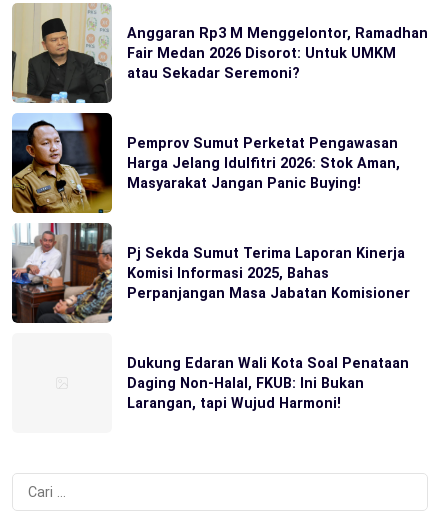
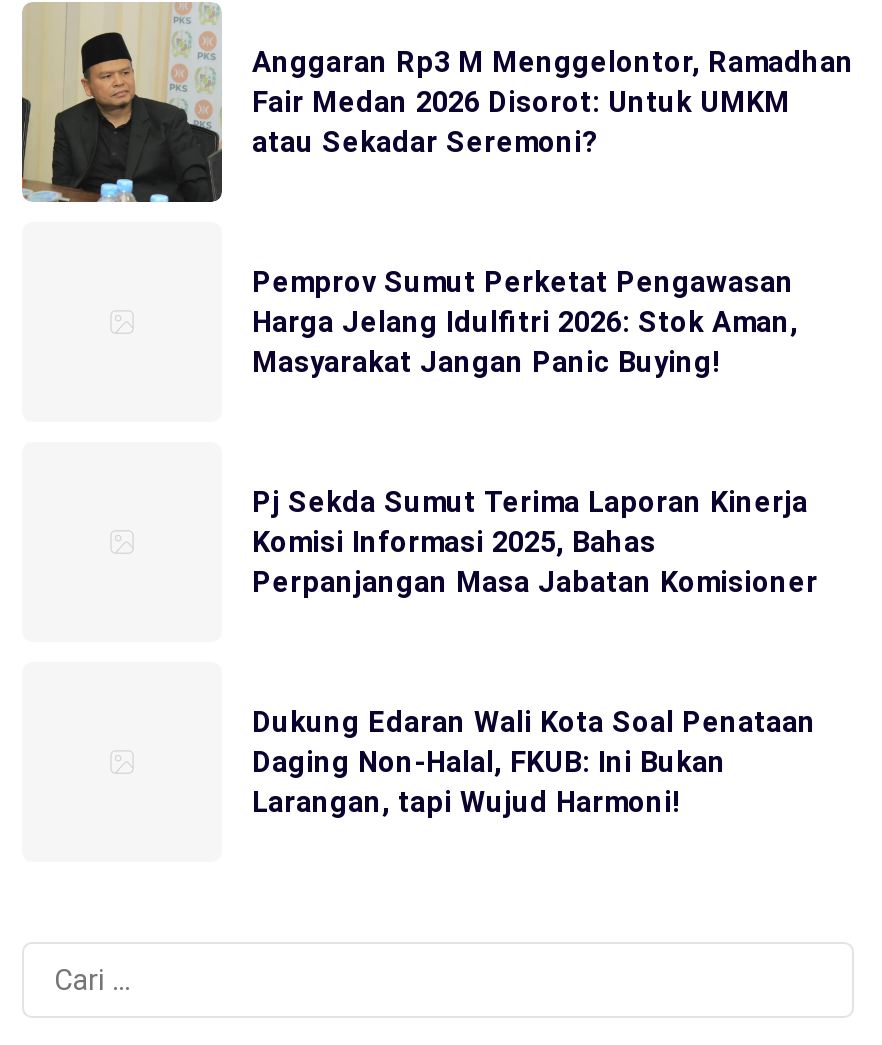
- [image]

- [image]
